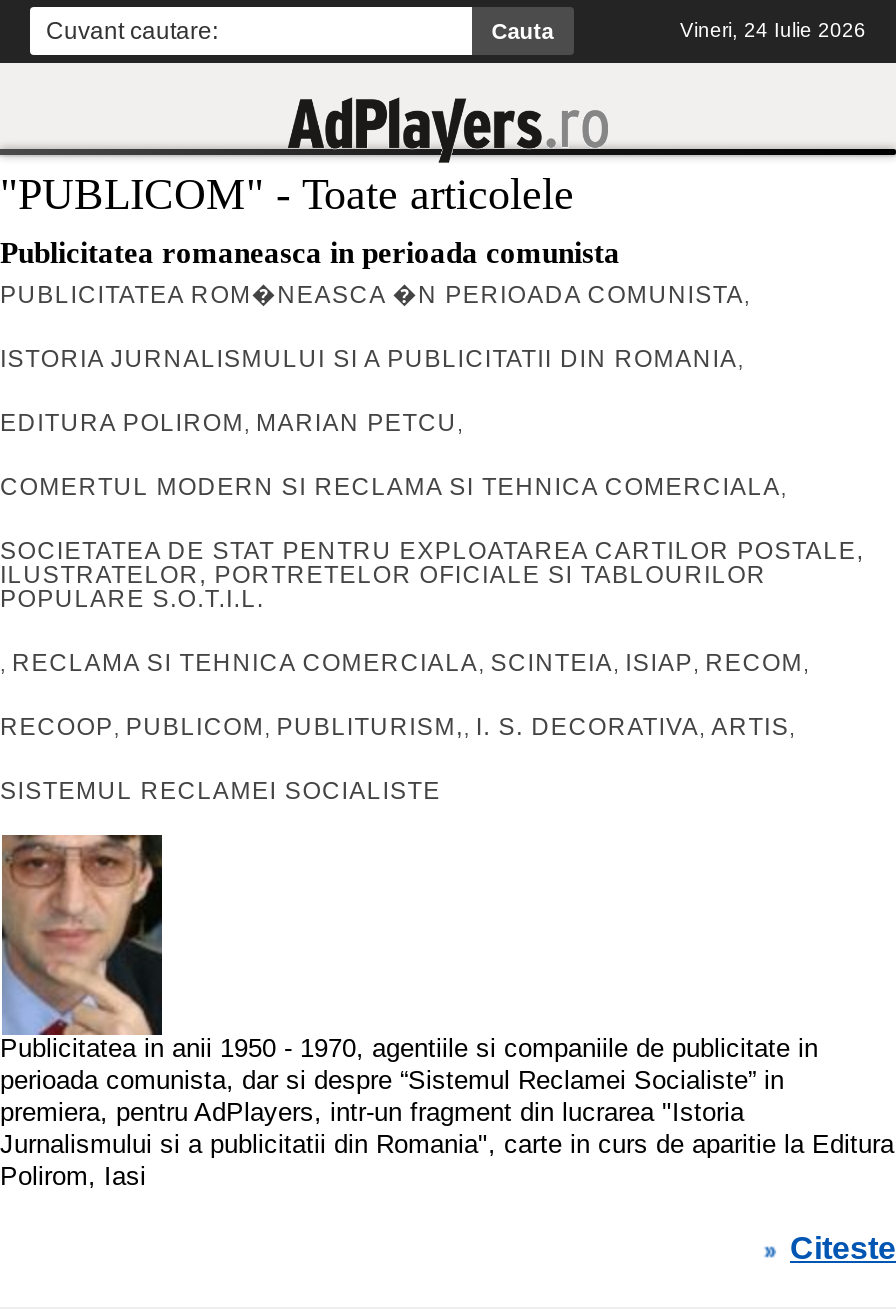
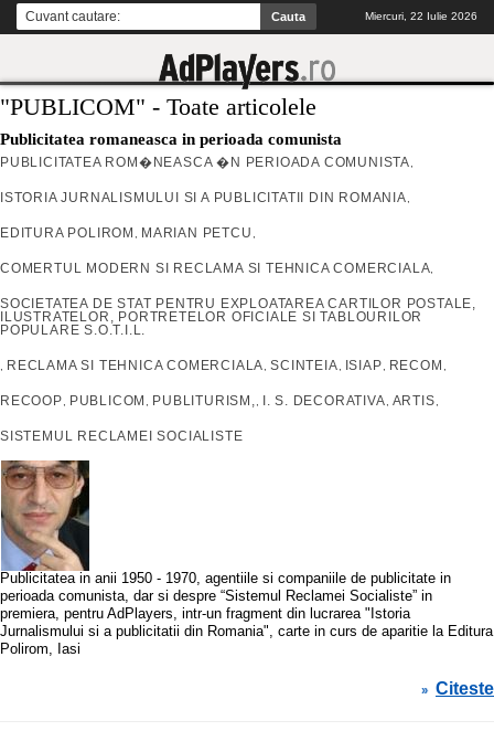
- Vineri, 24 Iulie 2026
+ Miercuri, 22 Iulie 2026
